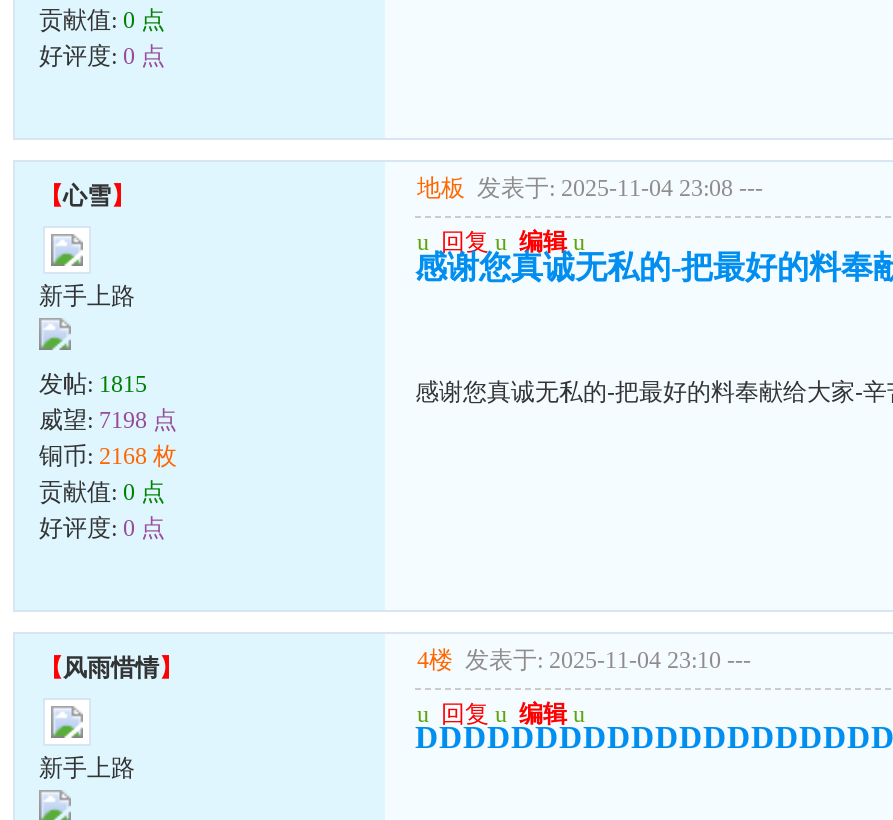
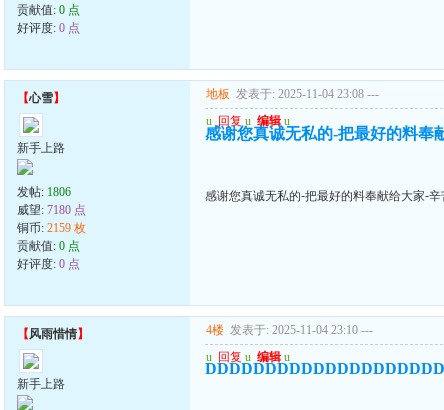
- 发帖: 1815
+ 发帖: 1806

- 威望: 7198 点
+ 威望: 7180 点

- 铜币: 2168 枚
+ 铜币: 2159 枚
